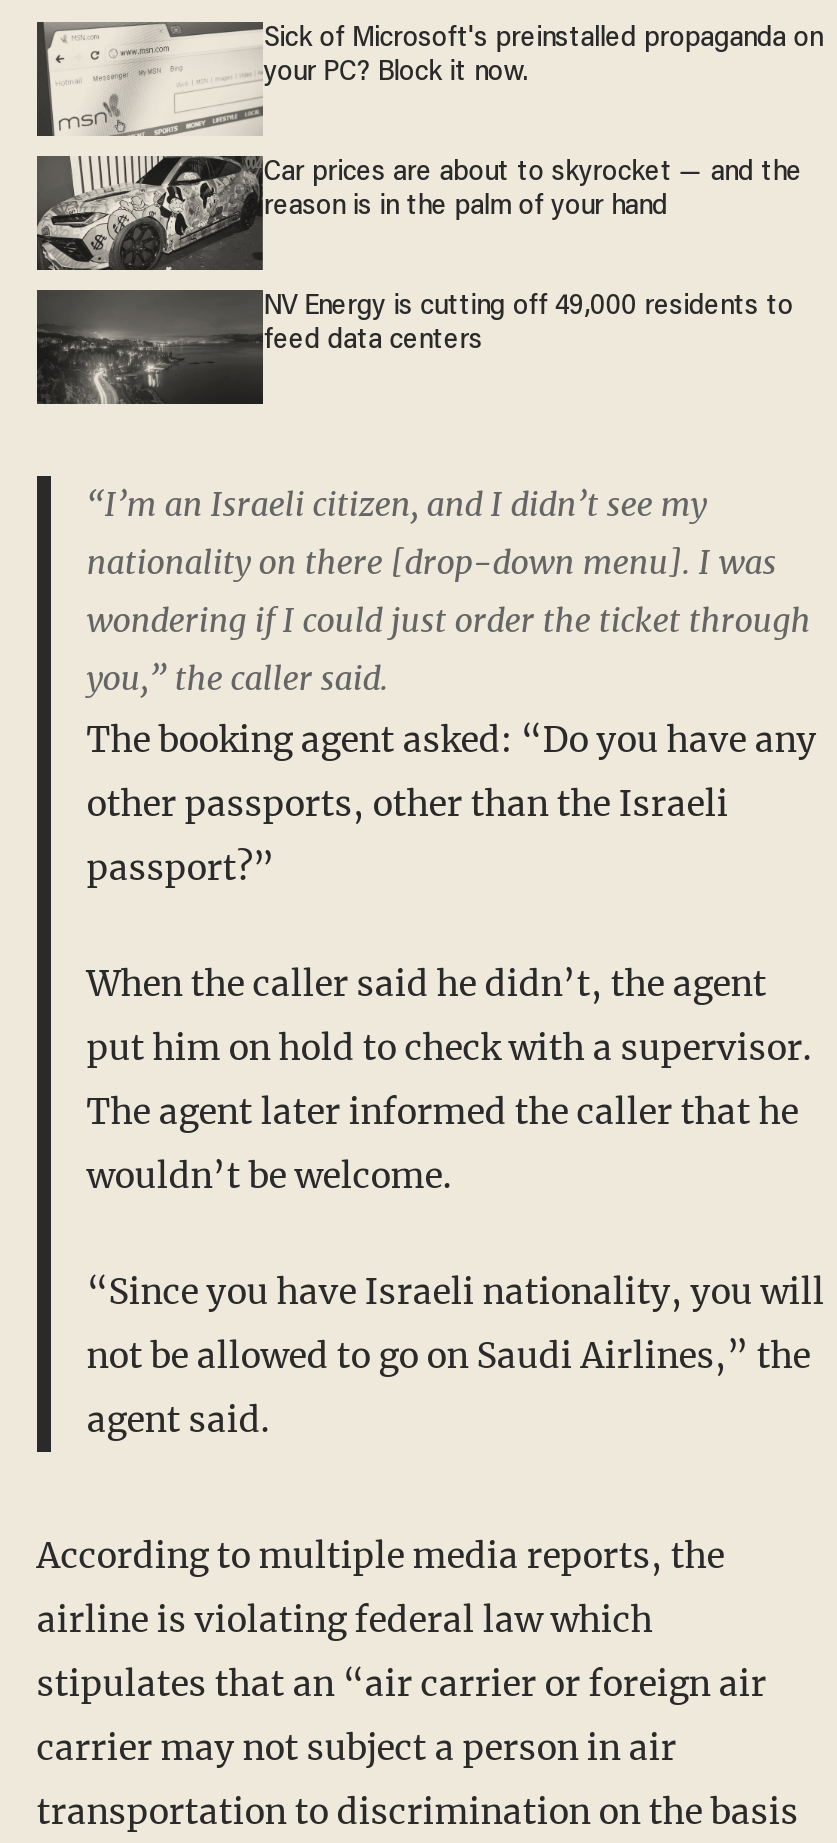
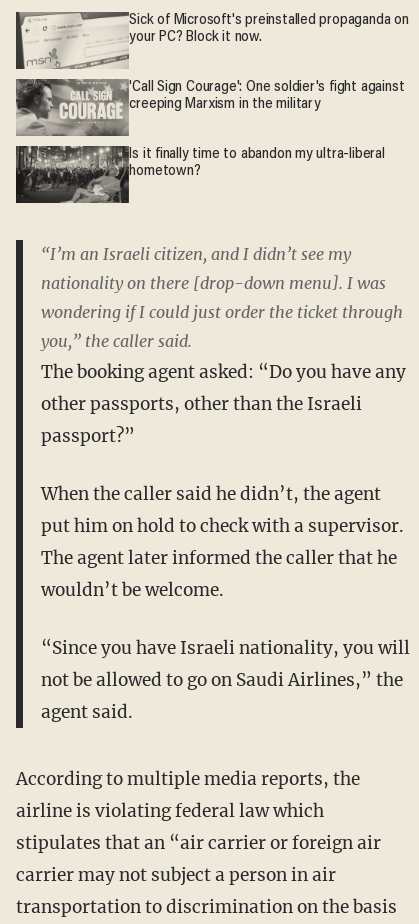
- [image]
- Car prices are about to skyrocket — and the
- reason is in the palm of your hand
+ [image]
+ 'Call Sign Courage': One soldier's fight against
+ creeping Marxism in the military

- [image]
- NV Energy is cutting off 49,000 residents to
- feed data centers
+ [image]
+ Is it finally time to abandon my ultra-liberal
+ hometown?
